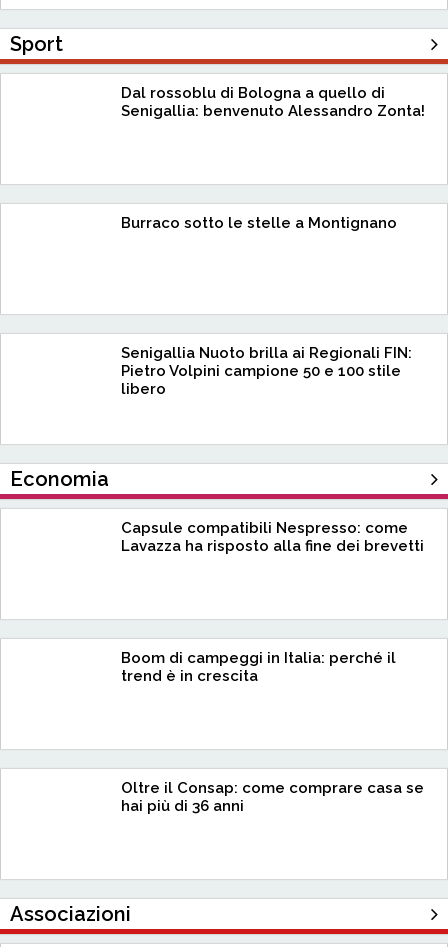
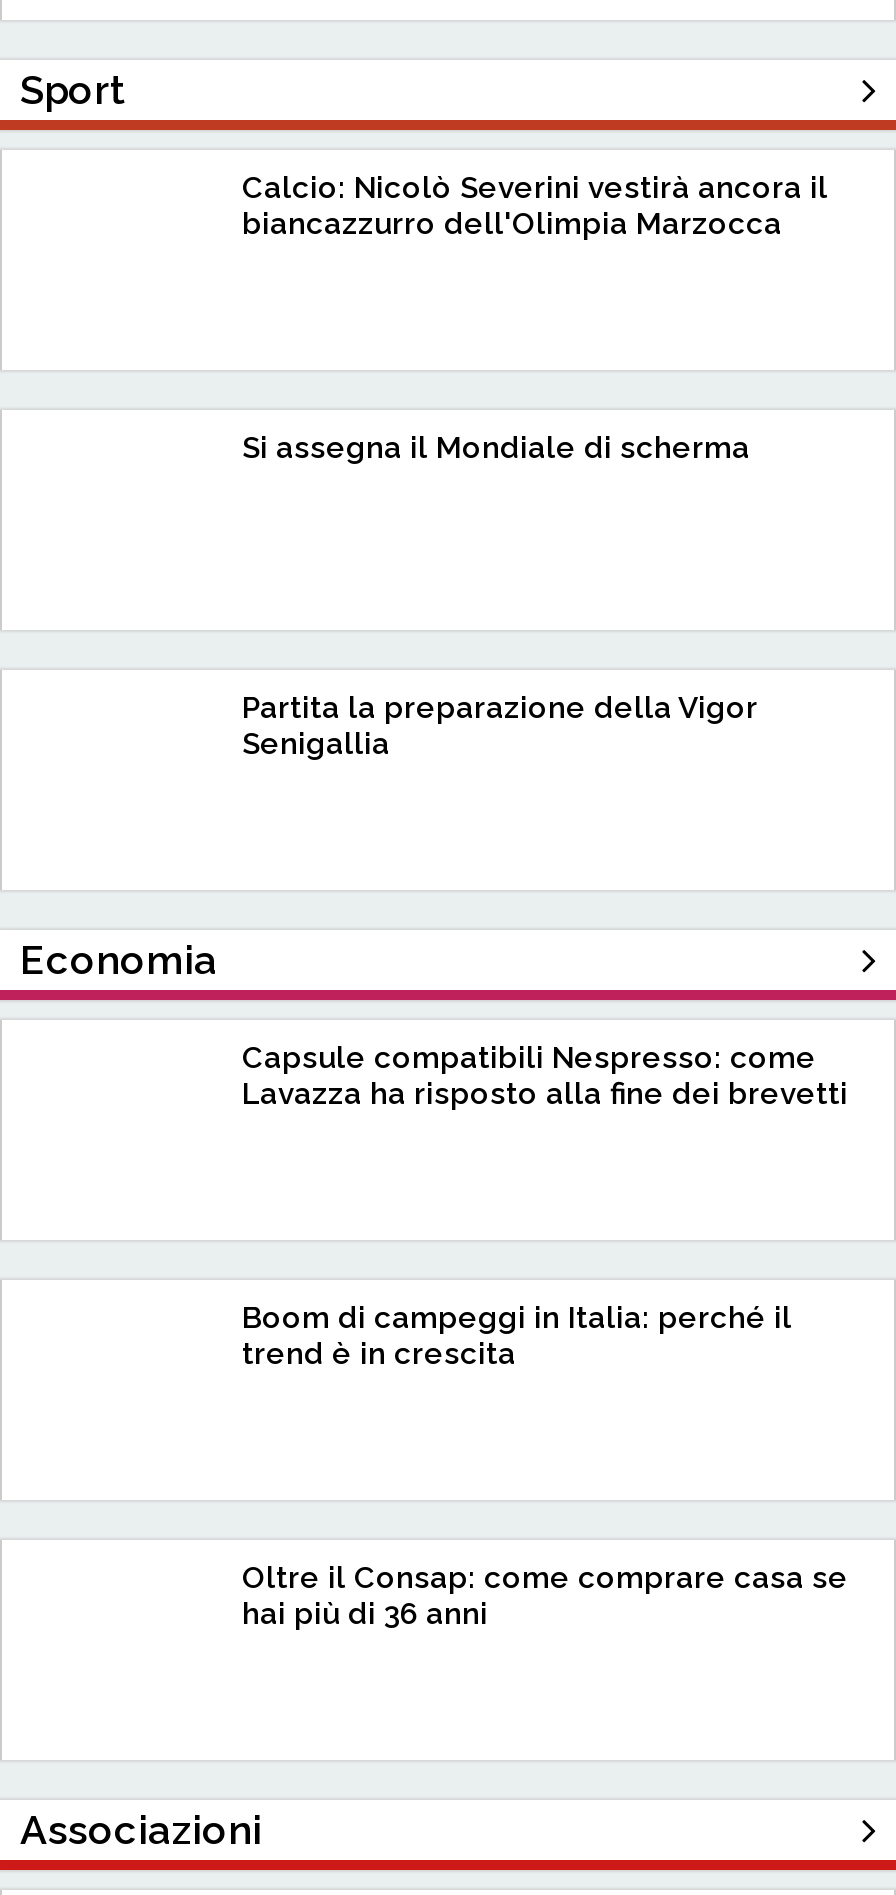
- Dal rossoblu di Bologna a quello di
- Senigallia: benvenuto Alessandro Zonta!
+ Calcio: Nicolò Severini vestirà ancora il
+ biancazzurro dell'Olimpia Marzocca

- Burraco sotto le stelle a Montignano
+ Si assegna il Mondiale di scherma

- Senigallia Nuoto brilla ai Regionali FIN:
- Pietro Volpini campione 50 e 100 stile
- libero
+ Partita la preparazione della Vigor
+ Senigallia
